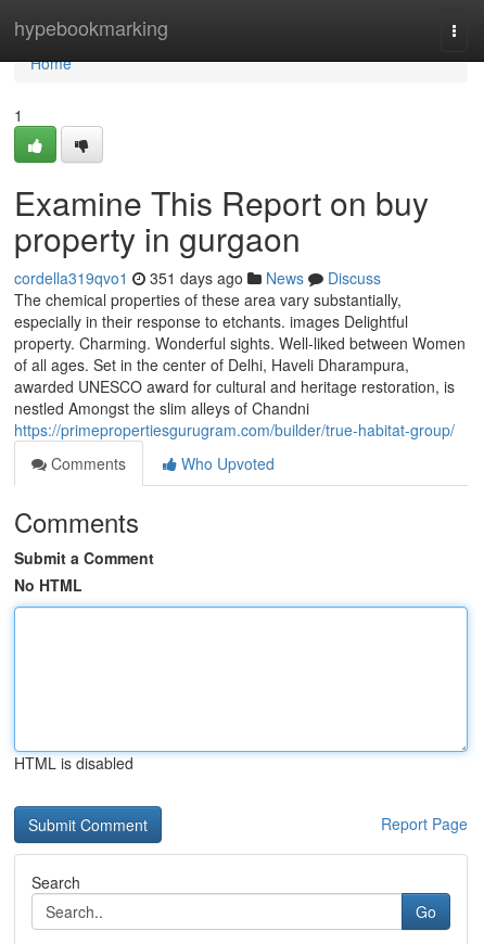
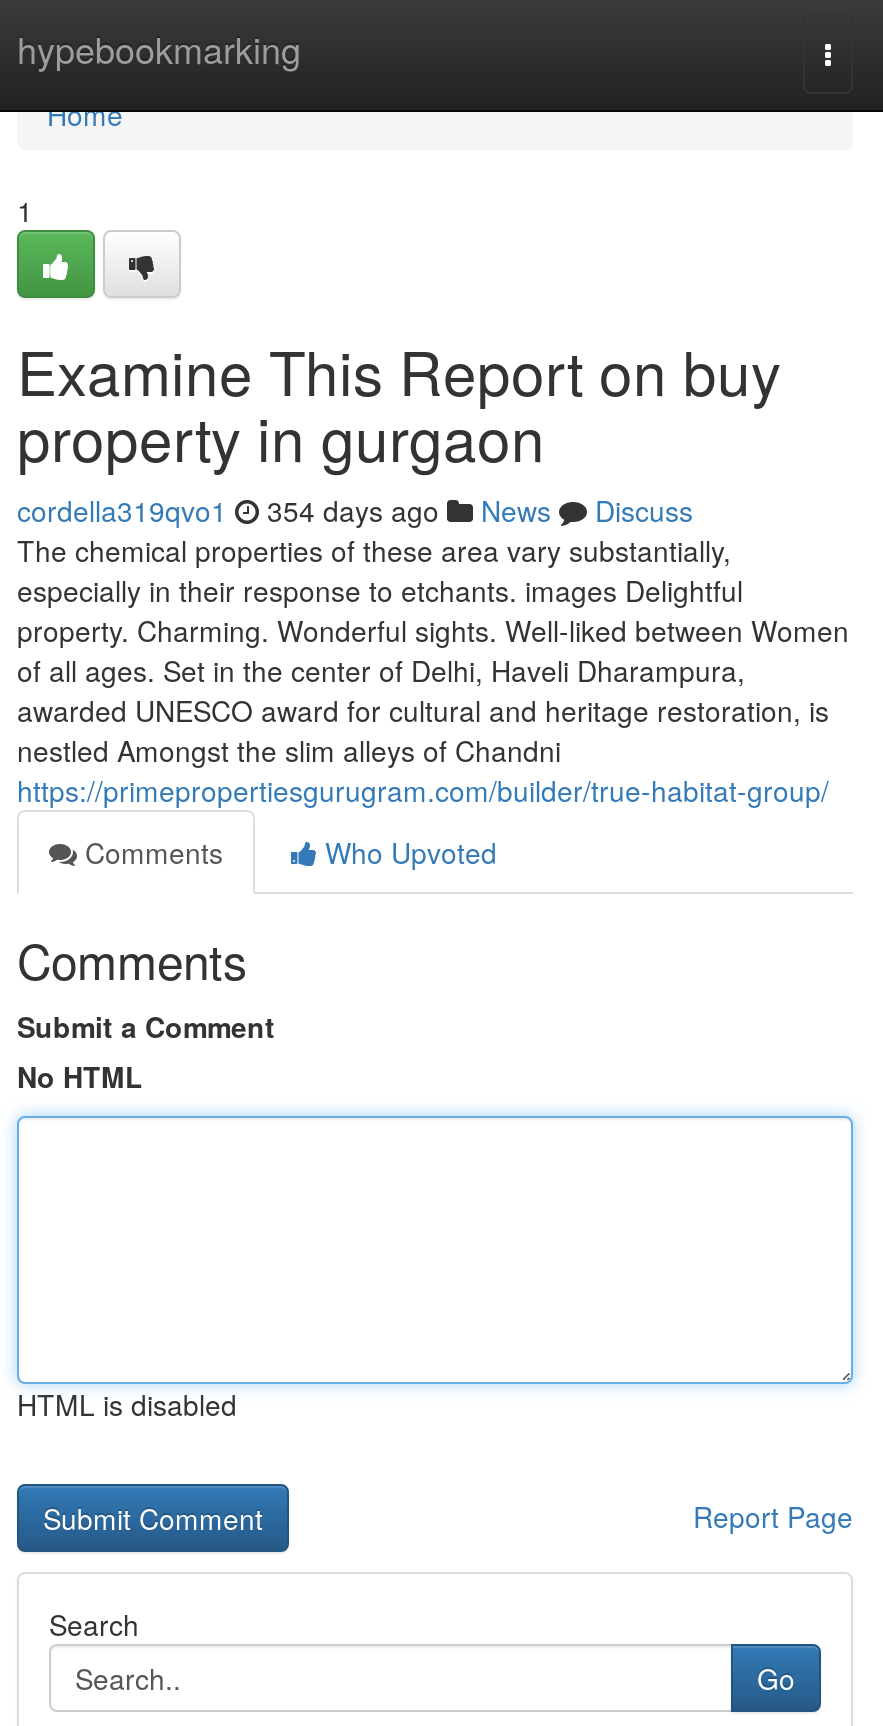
- cordella319qvo1 351 days ago News Discuss
+ cordella319qvo1 354 days ago News Discuss
